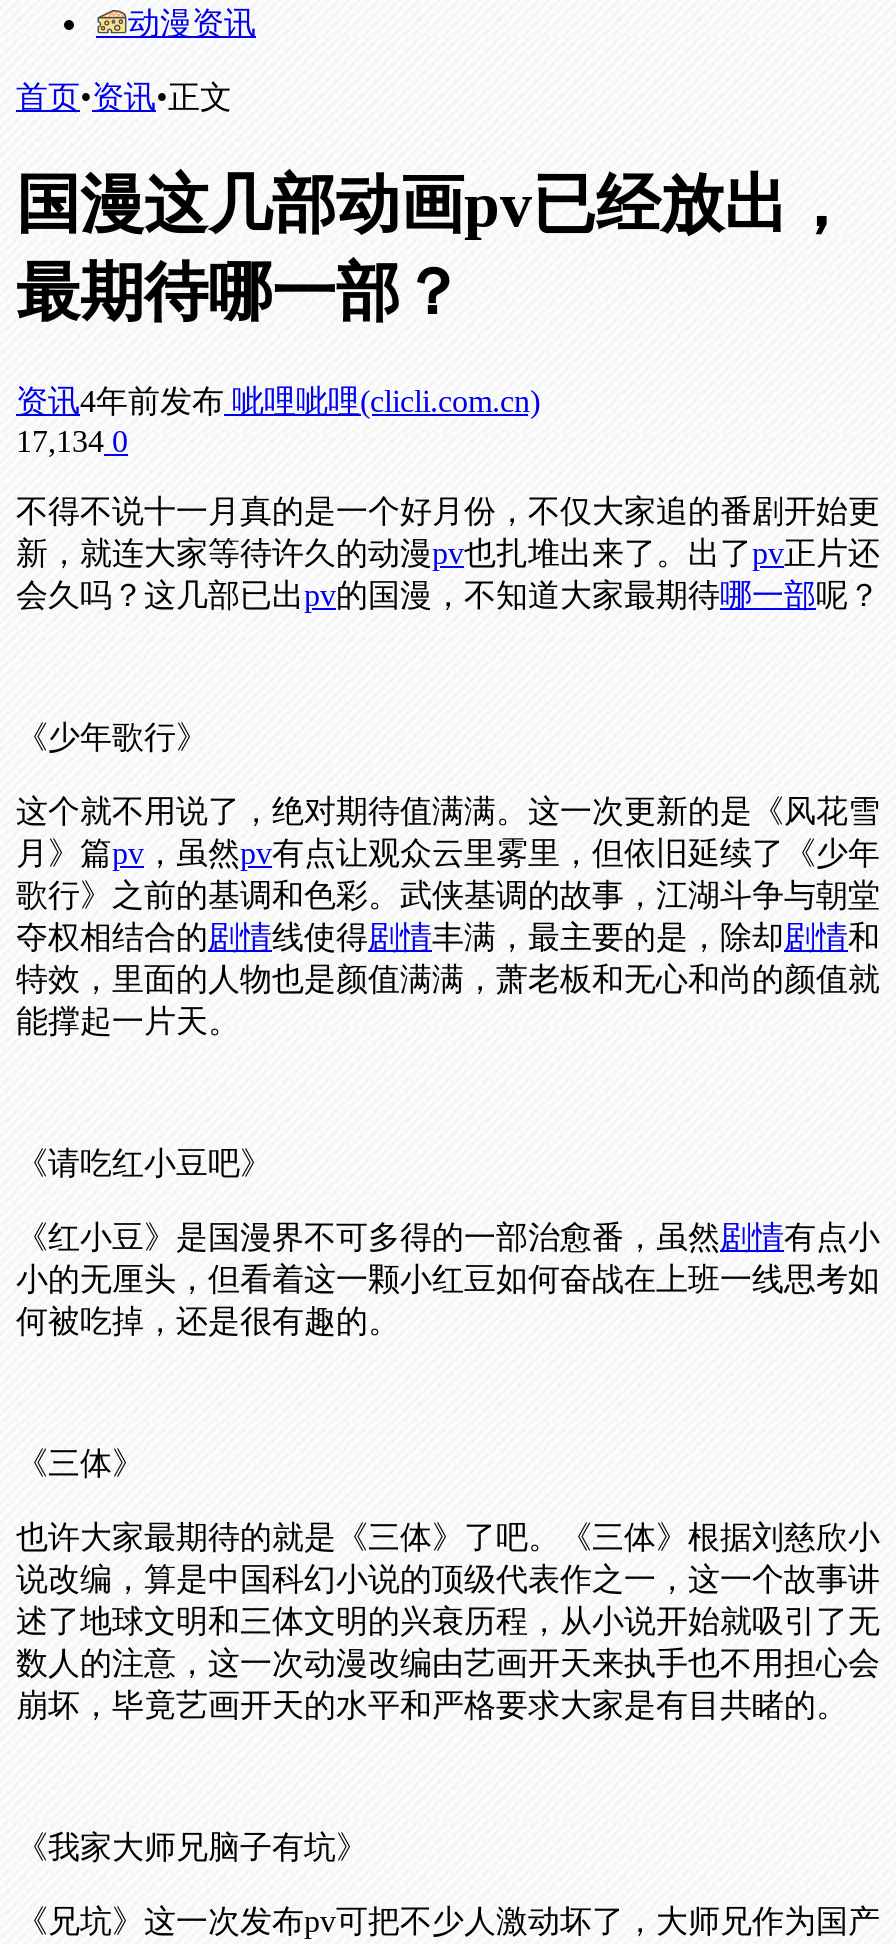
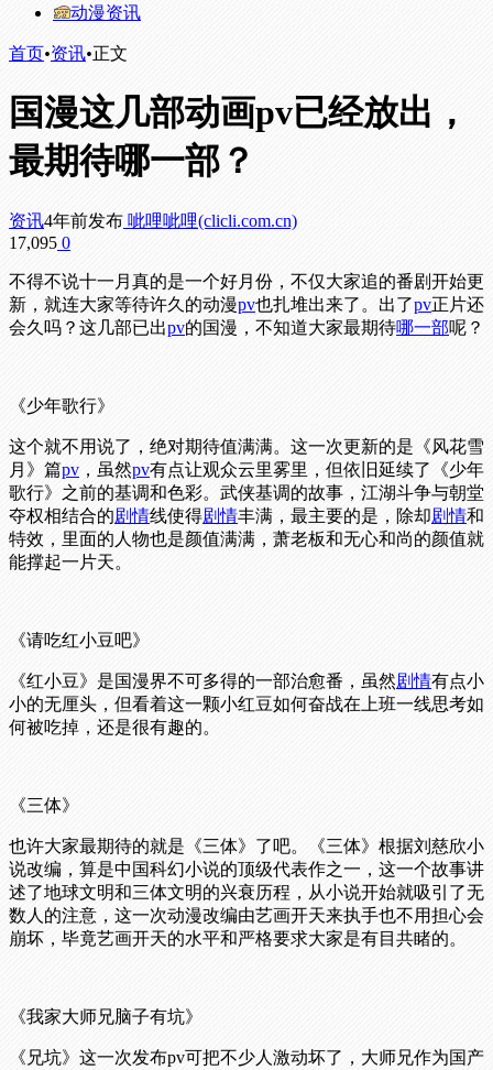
- 17,134 0
+ 17,095 0
